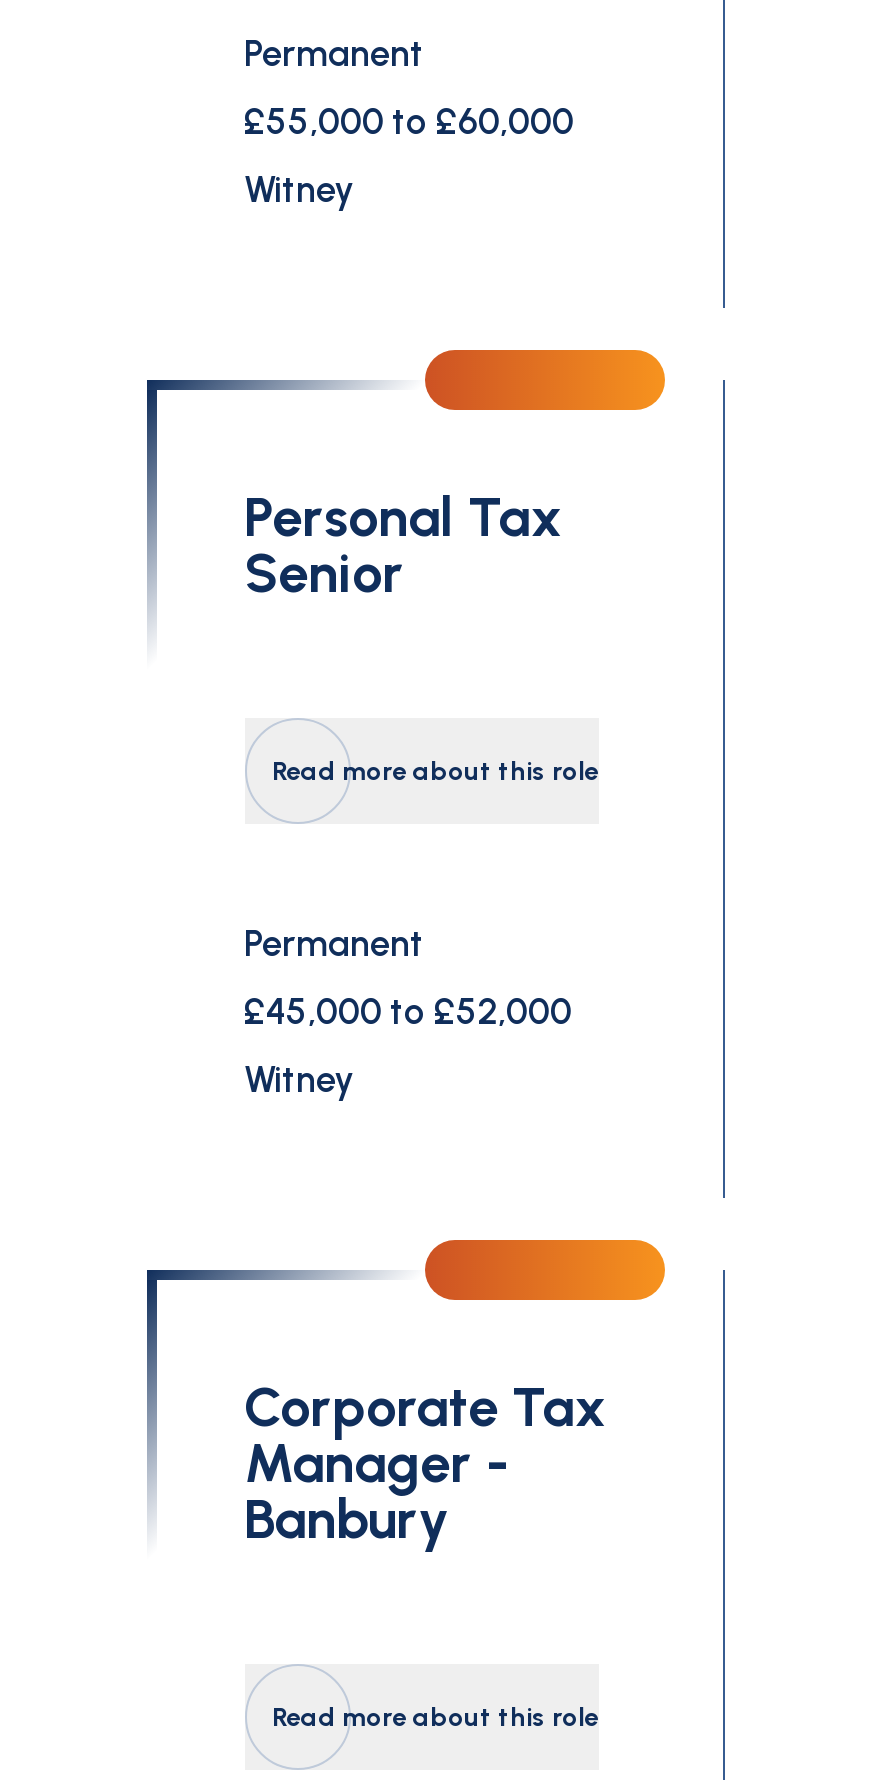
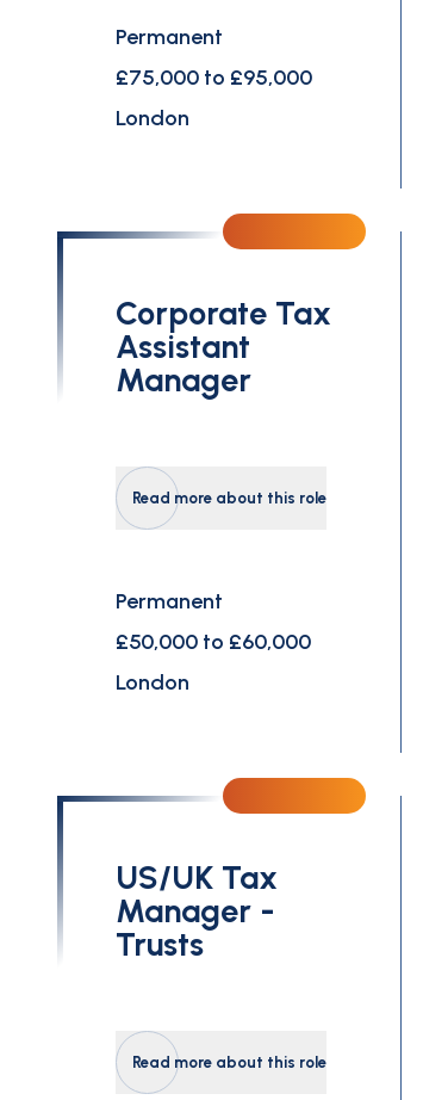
- £55,000 to £60,000
+ £75,000 to £95,000

- Witney
+ London

- Personal Tax
- Senior
+ Assistant
+ Manager

+ US/UK Tax

- £45,000 to £52,000
+ £50,000 to £60,000

- Witney
+ London

moved up: Corporate Tax

- Banbury
+ Trusts
